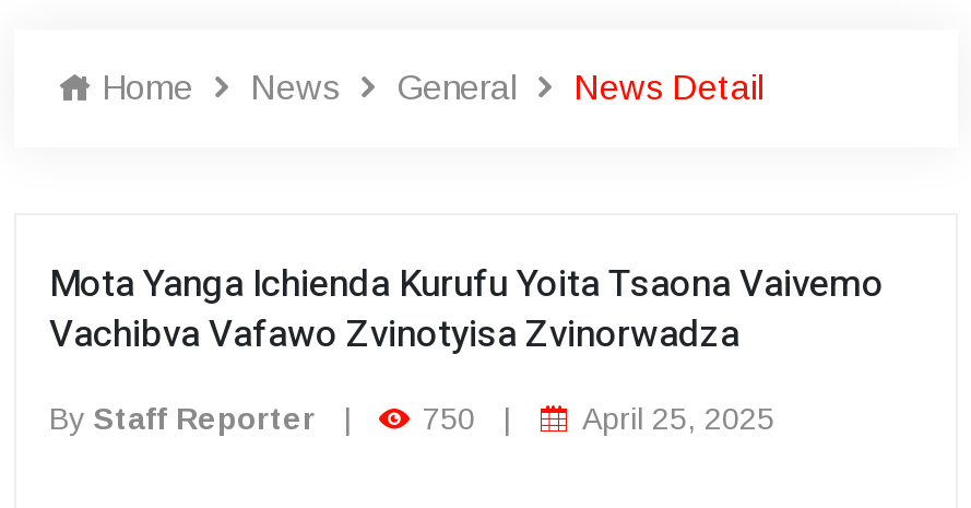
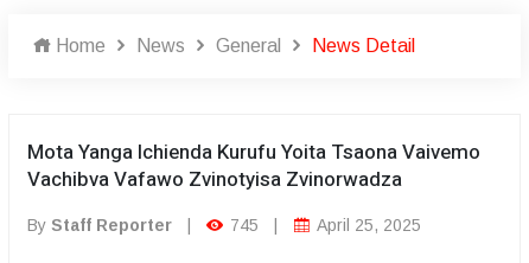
- 750
+ 745
